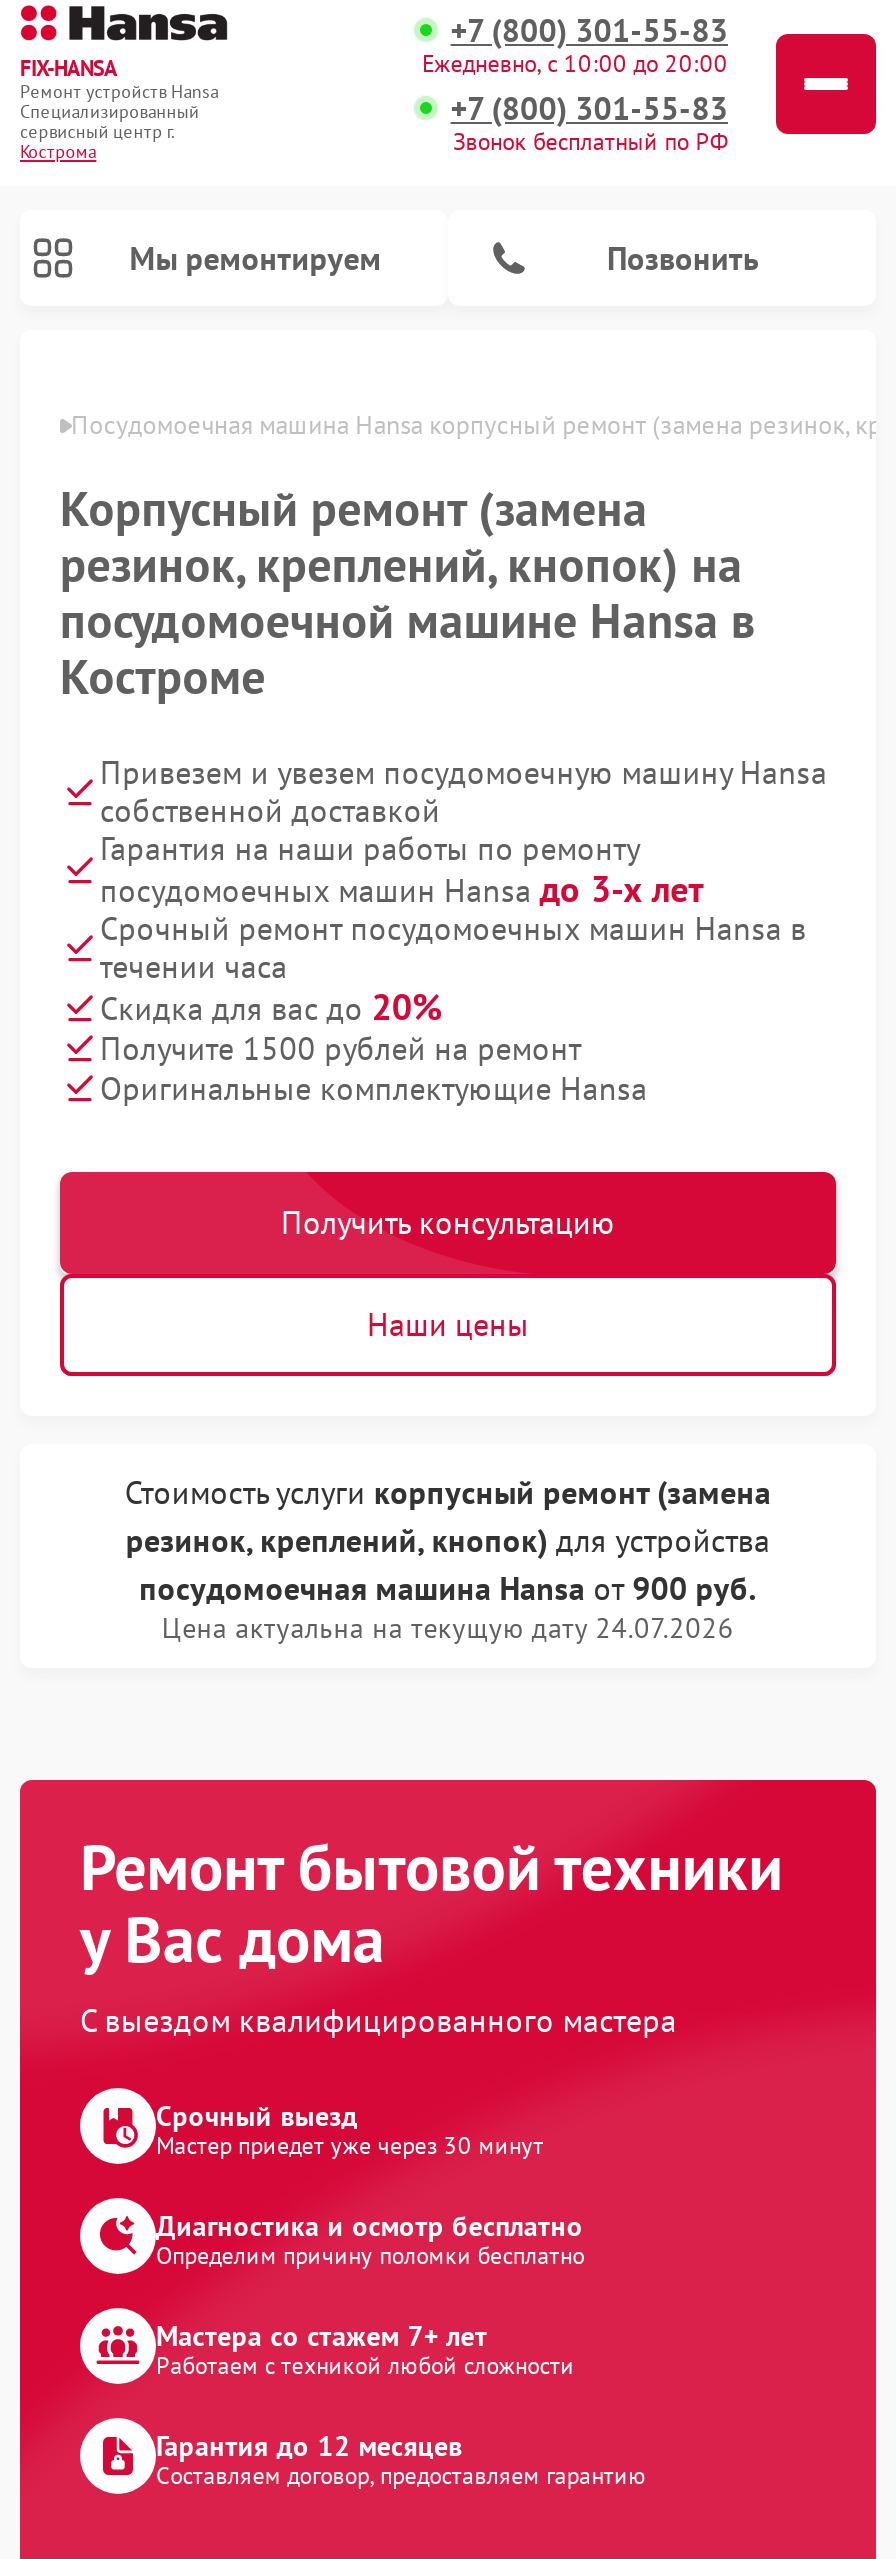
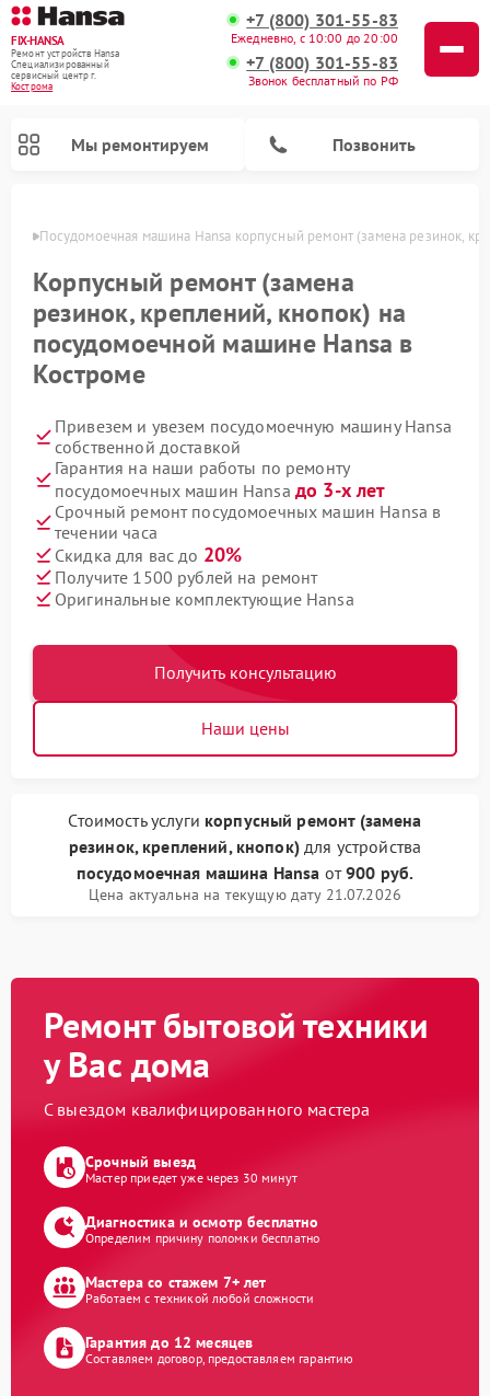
- Цена актуальна на текущую дату 24.07.2026
+ Цена актуальна на текущую дату 21.07.2026
